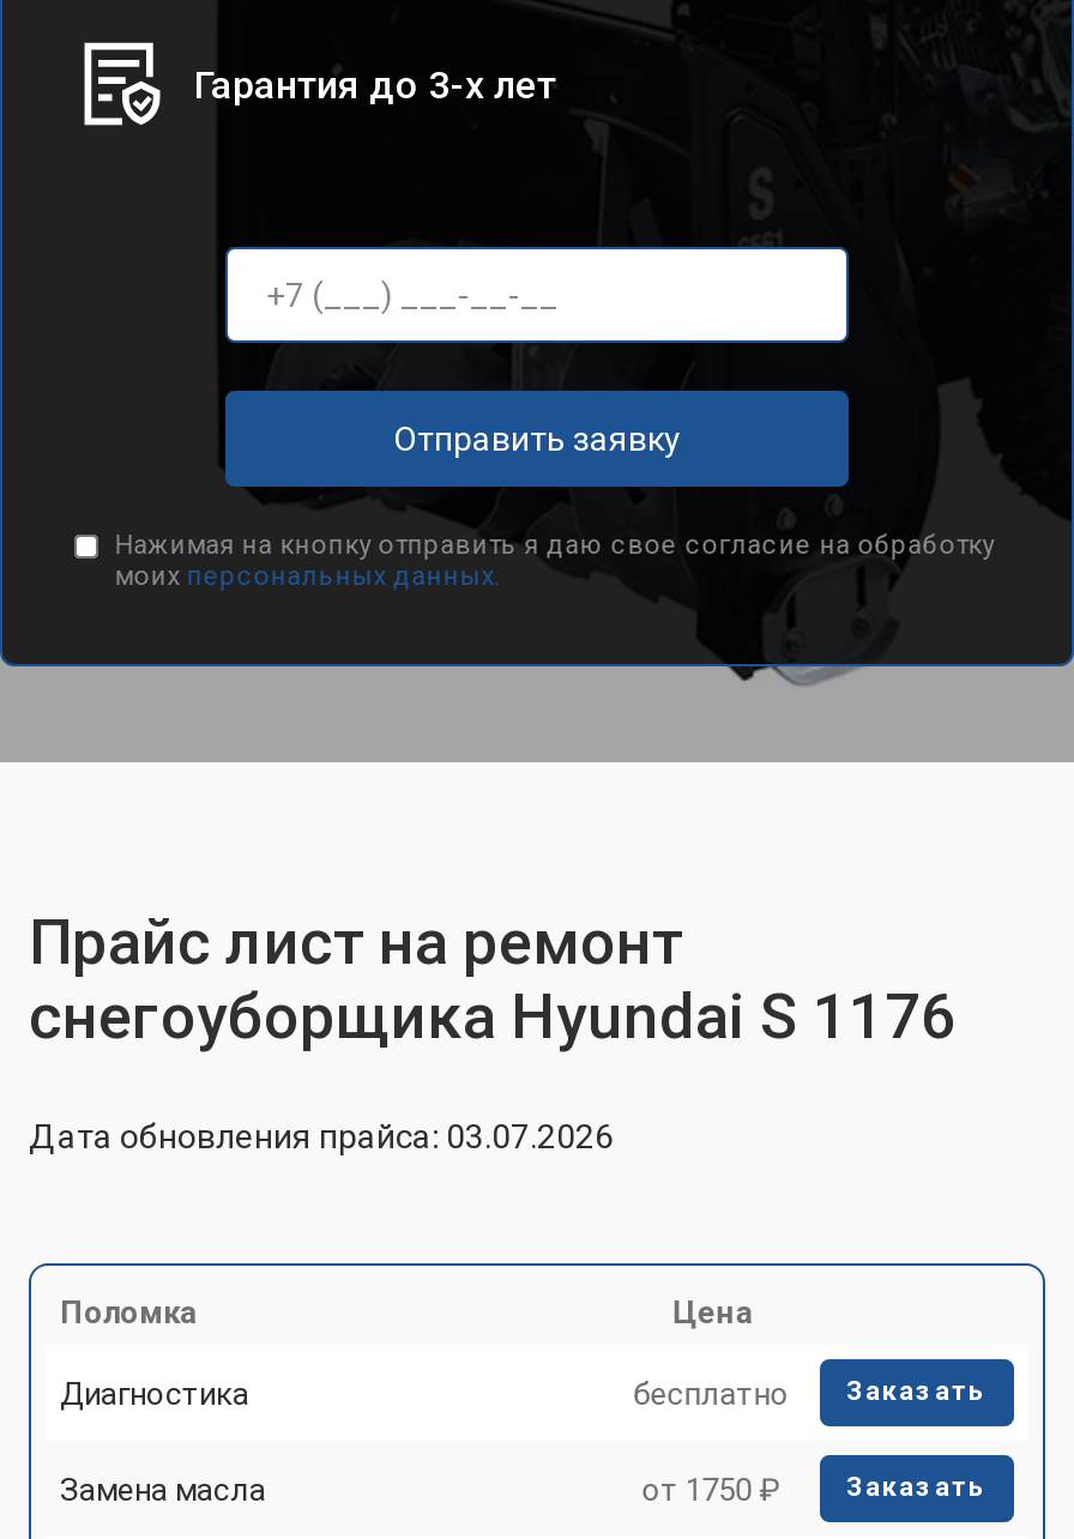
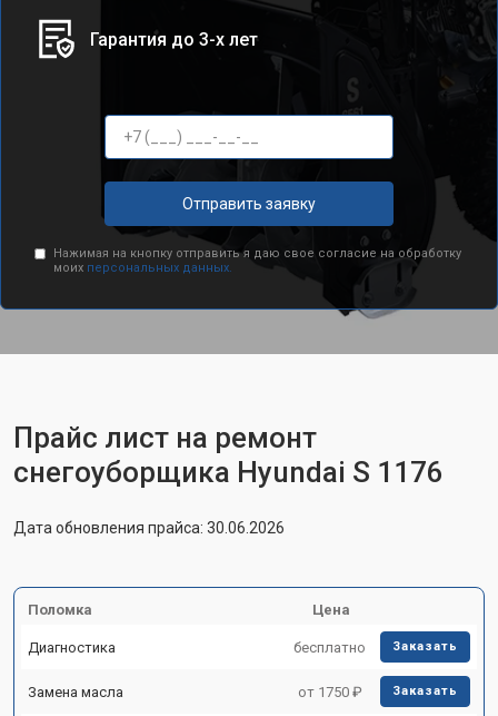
- Дата обновления прайса: 03.07.2026
+ Дата обновления прайса: 30.06.2026
